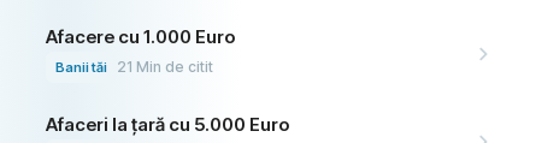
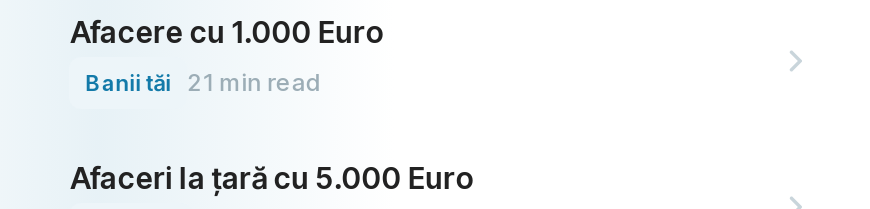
- Banii tăi 21 Min de citit
+ Banii tăi 21 min read
